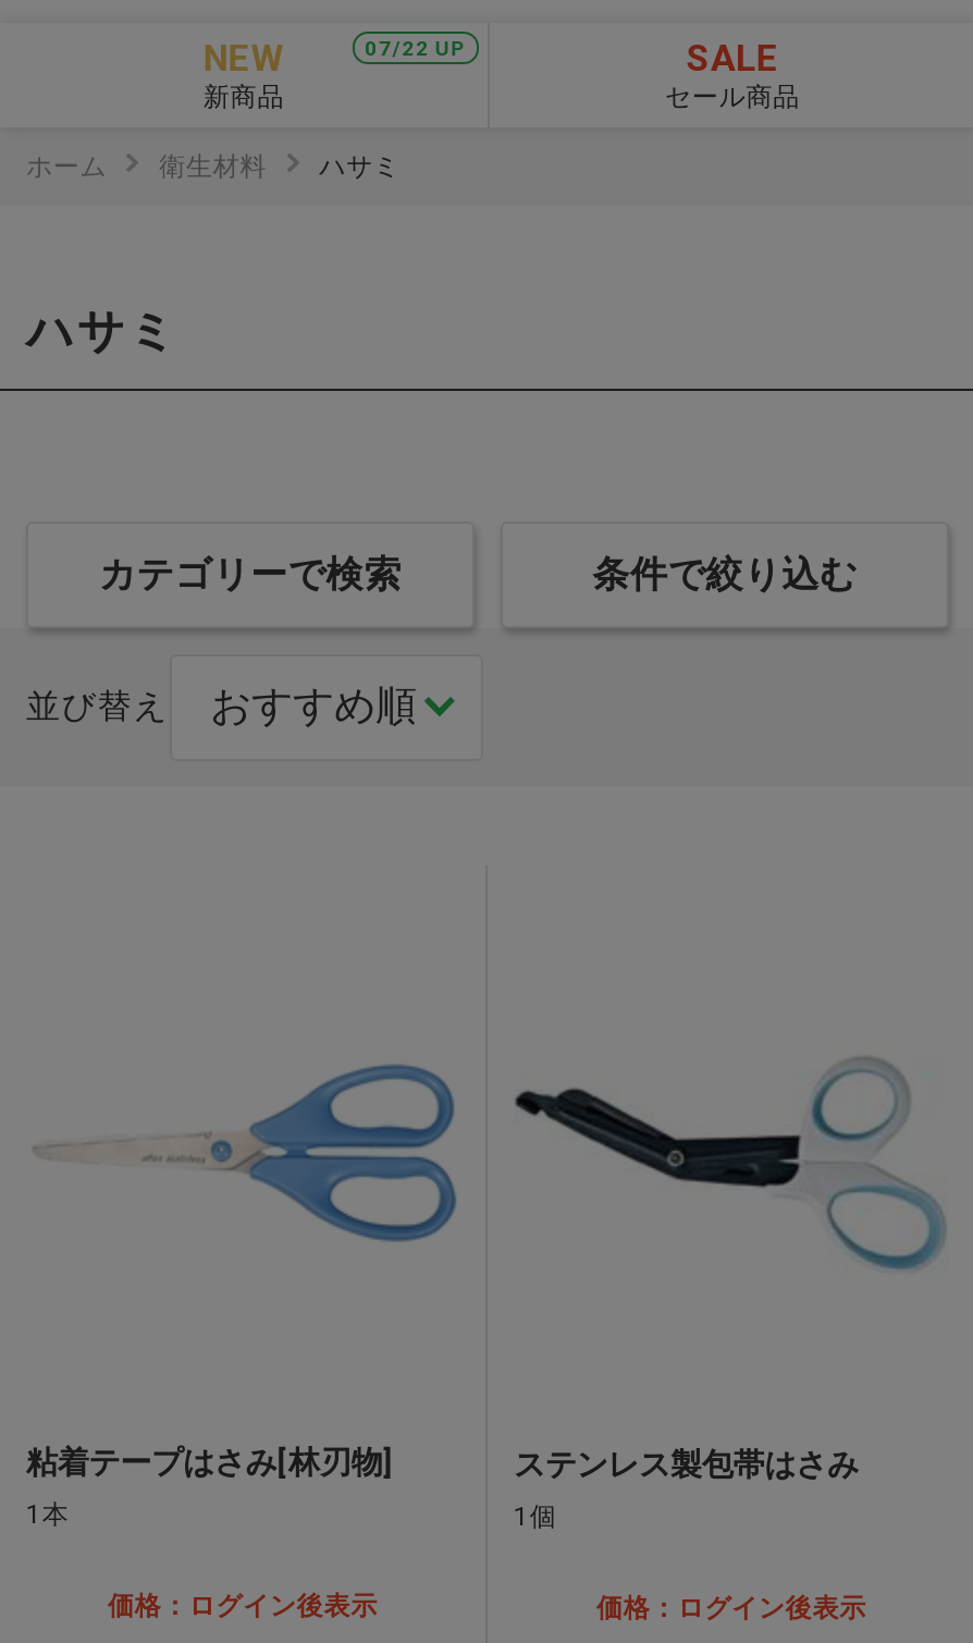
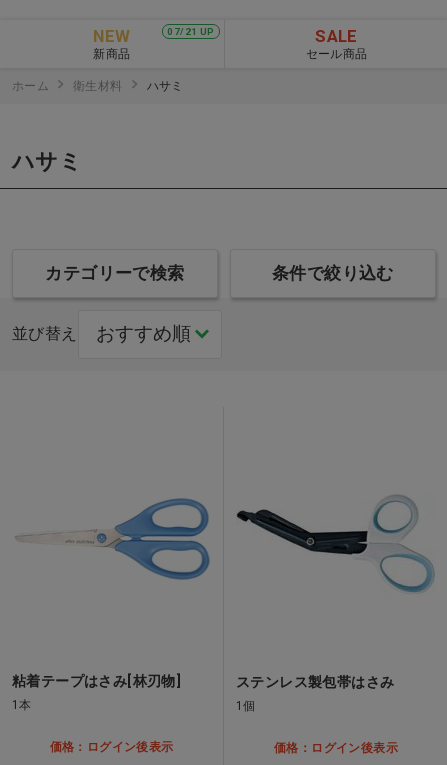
- 07/22 UP
+ 07/21 UP
